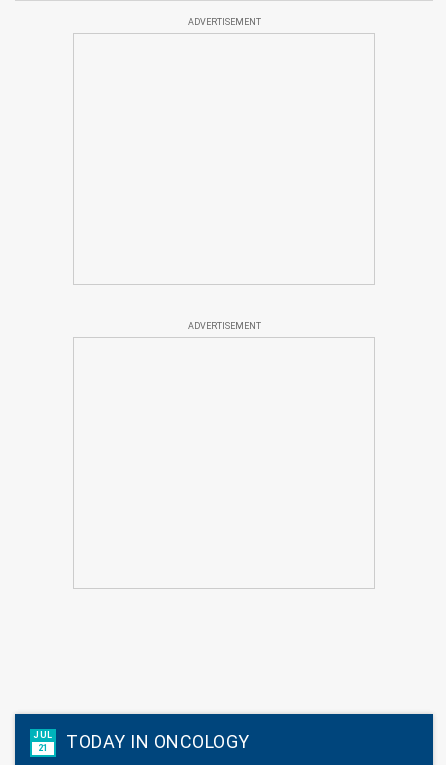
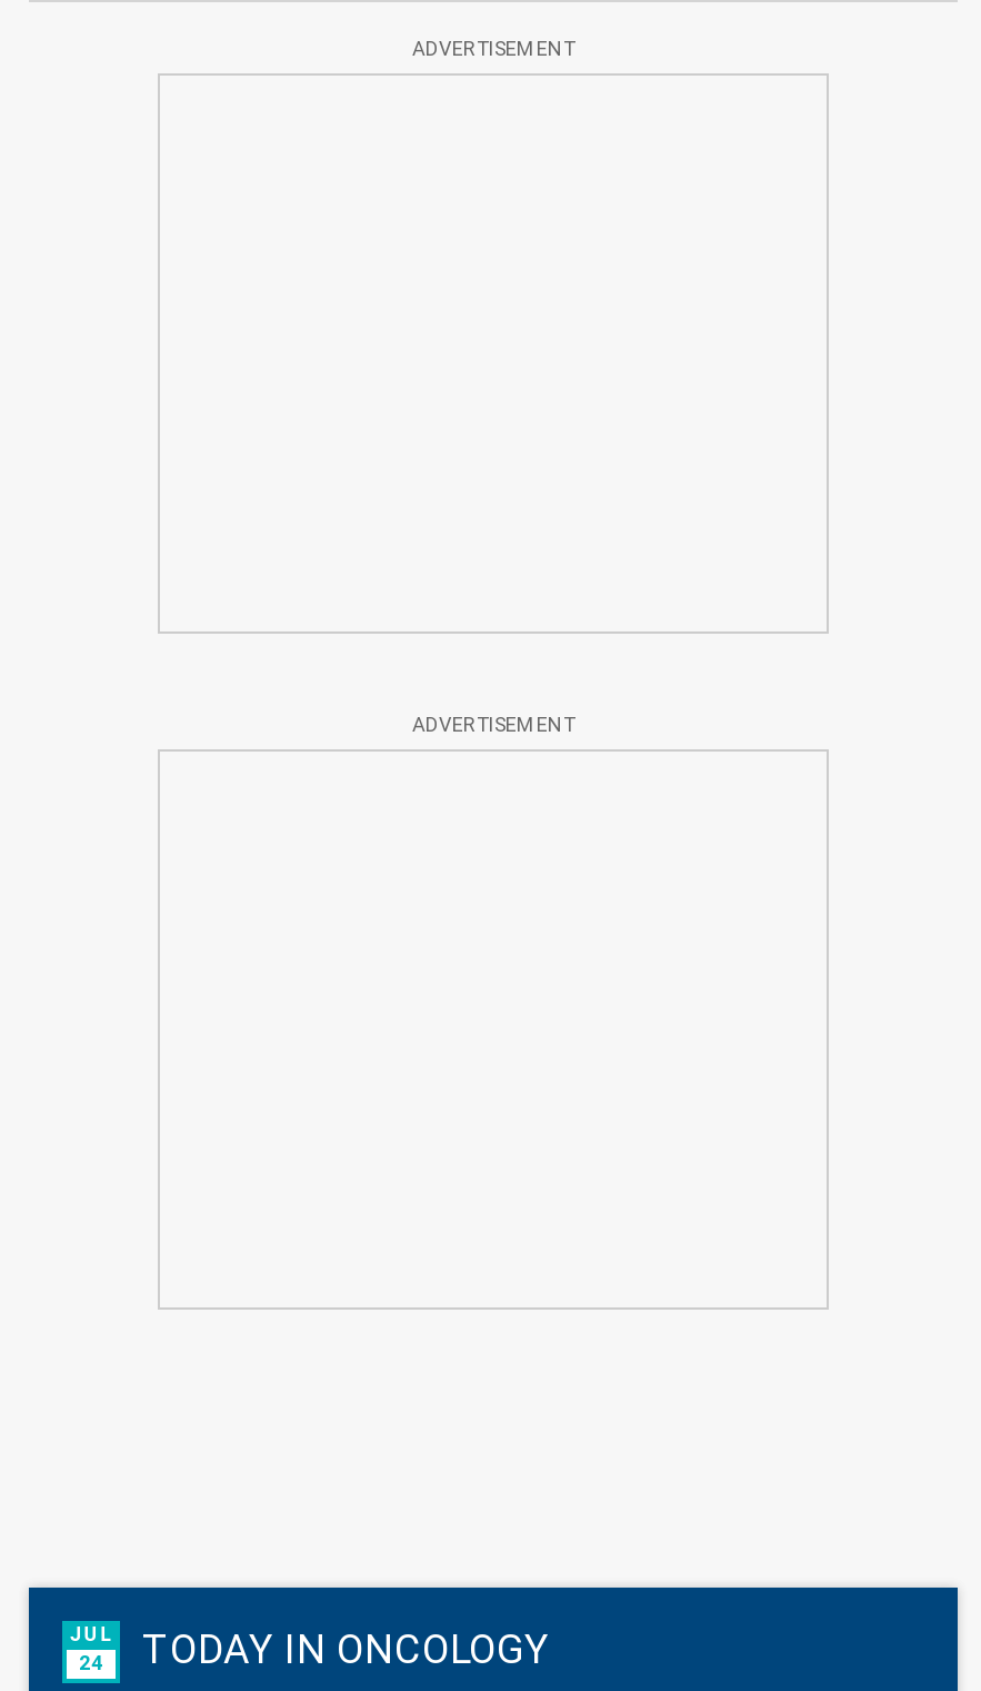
- JUL 21 TODAY IN ONCOLOGY
+ JUL 24 TODAY IN ONCOLOGY
